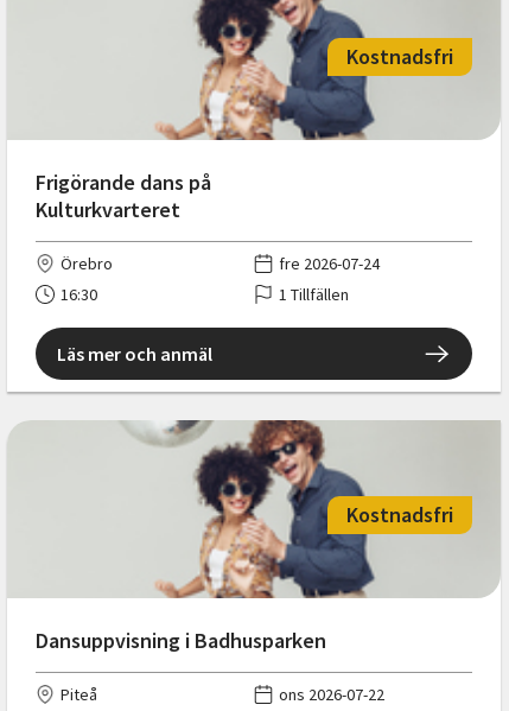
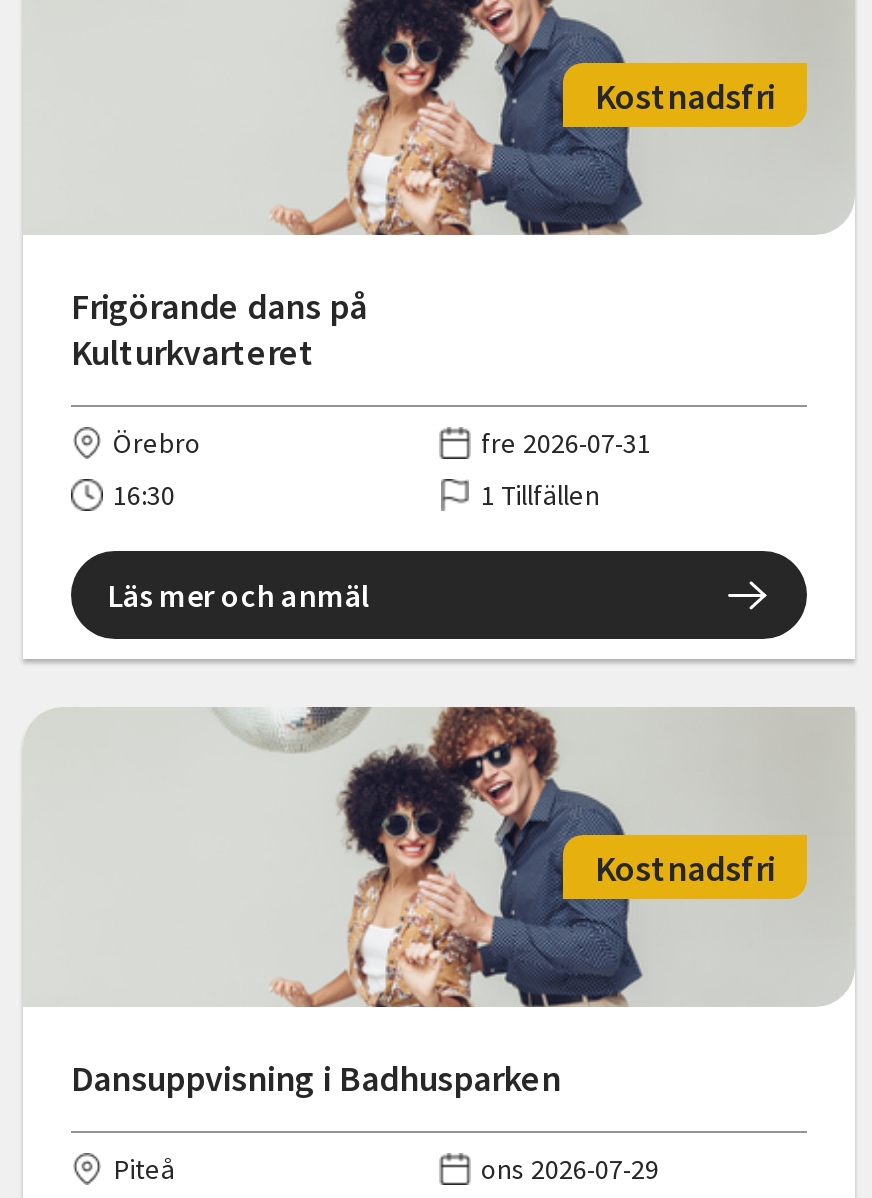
- fre 2026-07-24
+ fre 2026-07-31

- ons 2026-07-22
+ ons 2026-07-29
